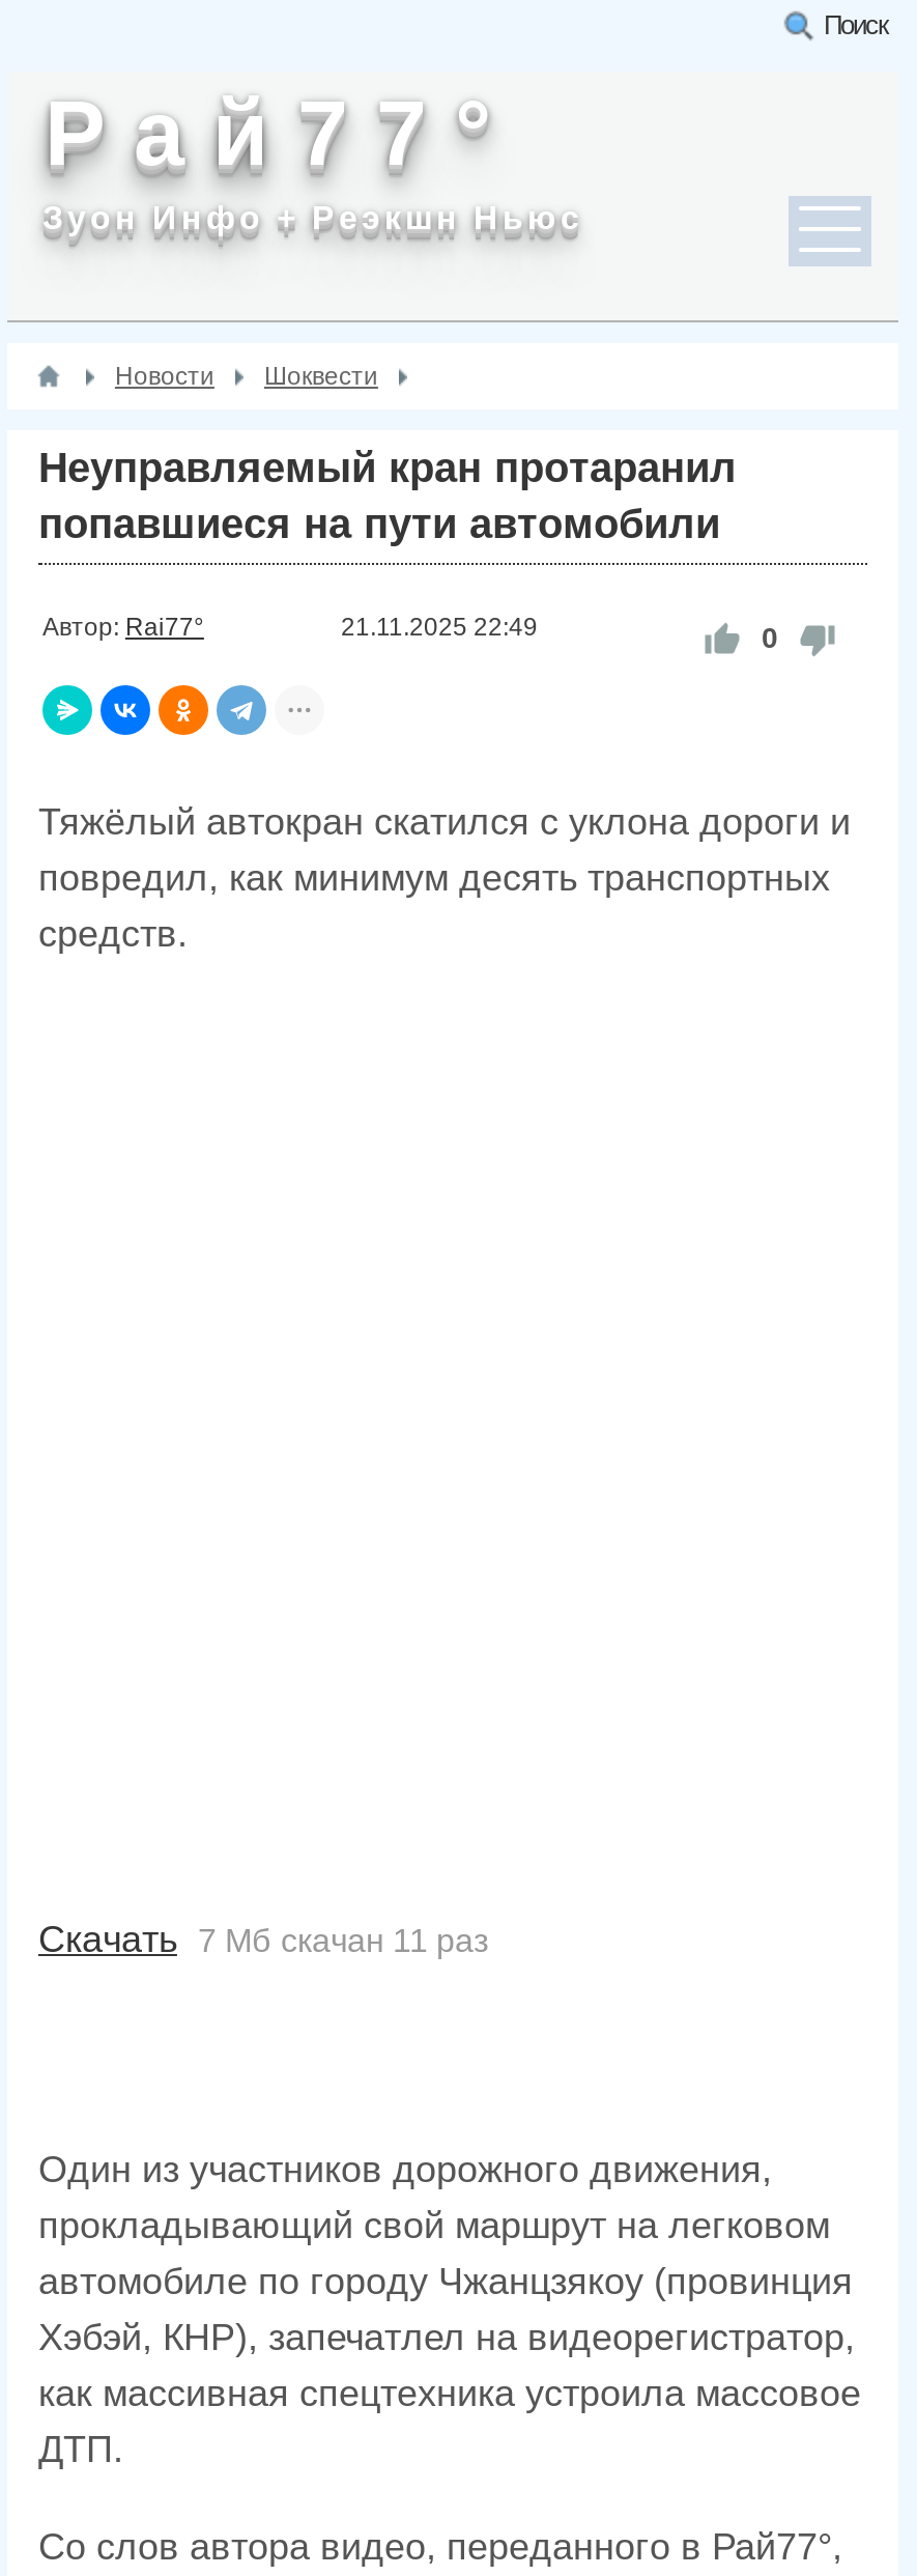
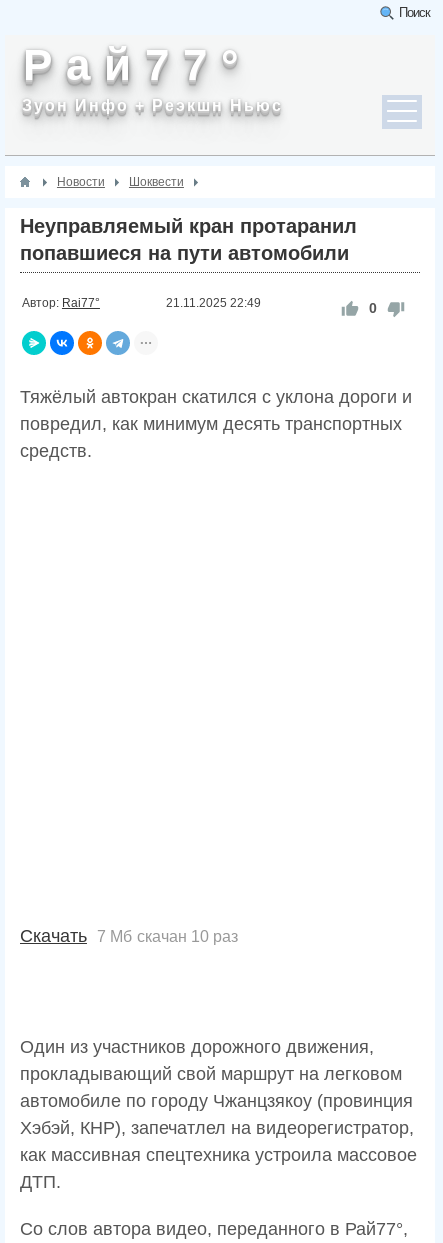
- Скачать 7 Мб скачан 11 раз
+ Скачать 7 Мб скачан 10 раз
